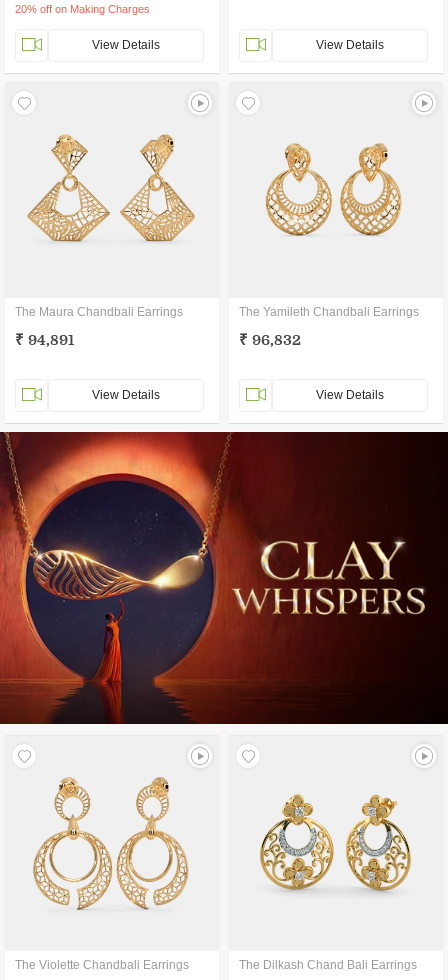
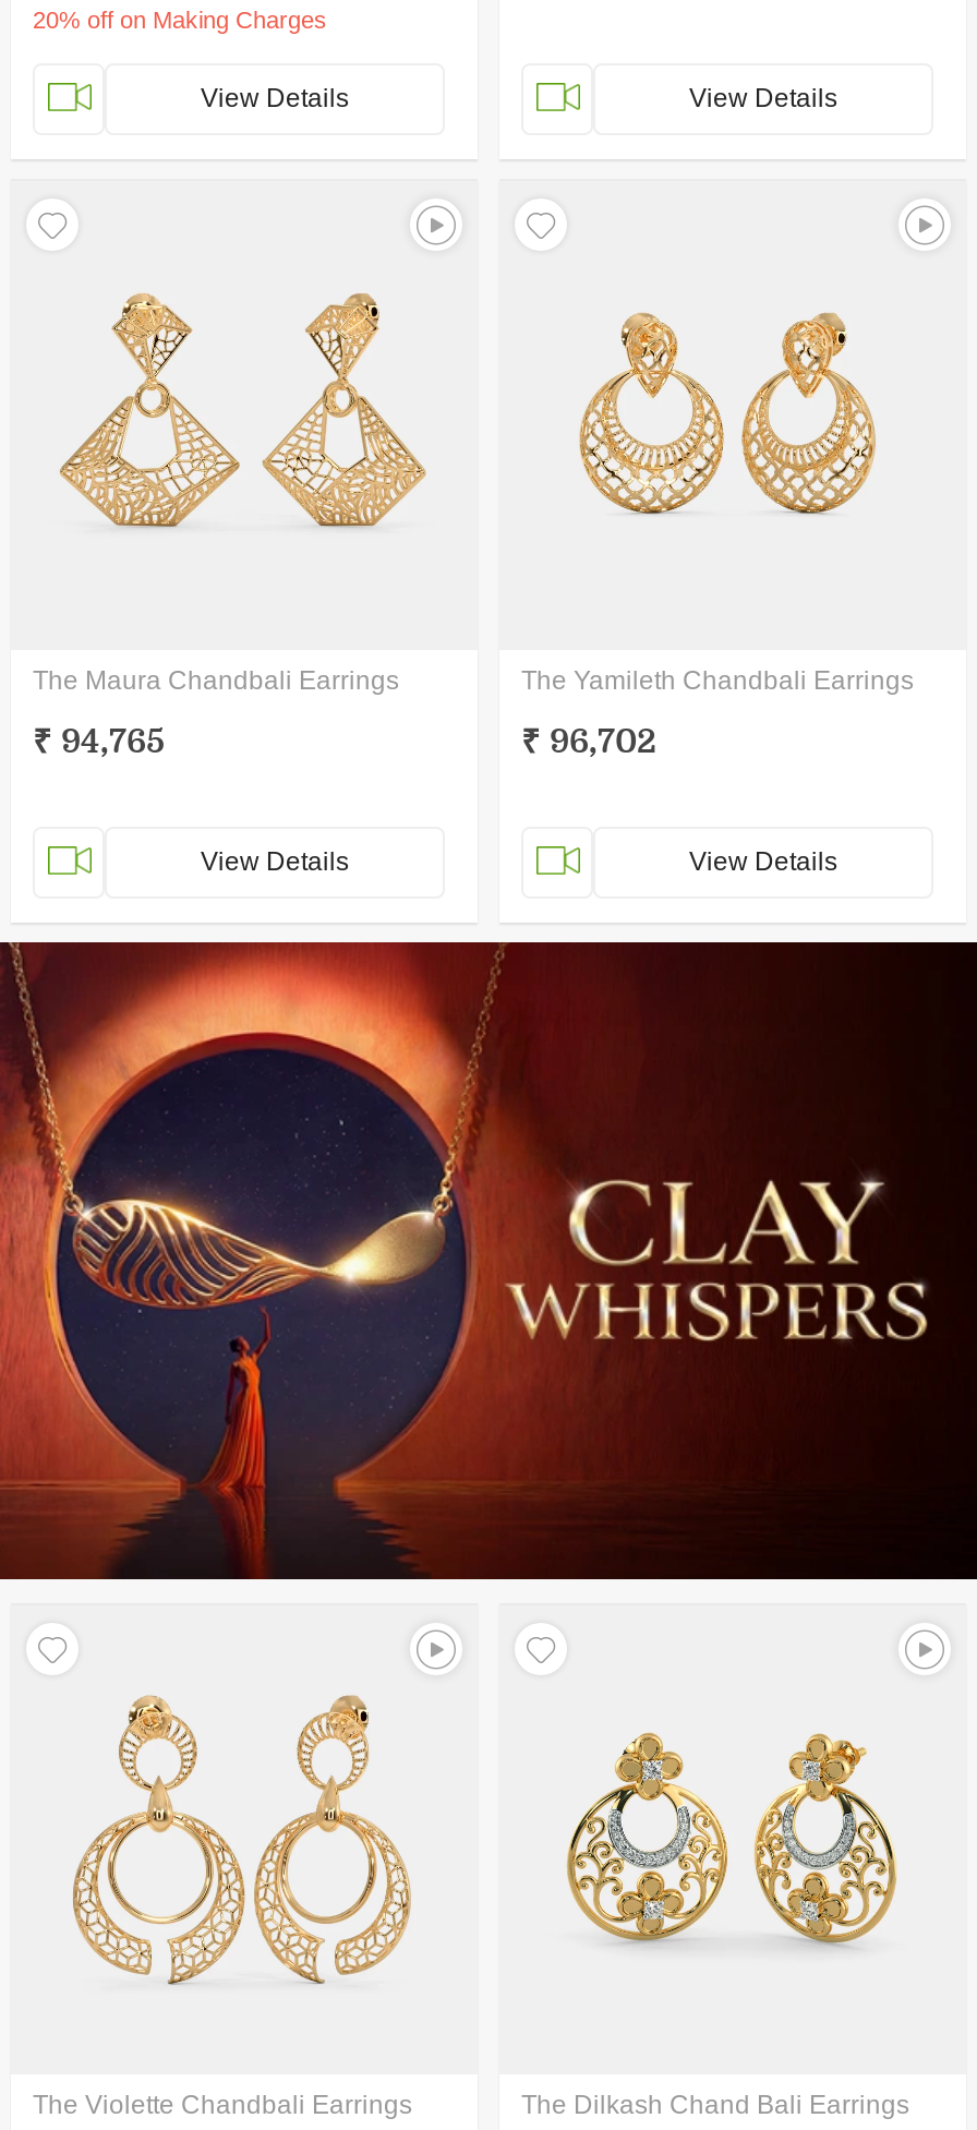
- ₹ 94,891
+ ₹ 94,765

- ₹ 96,832
+ ₹ 96,702
